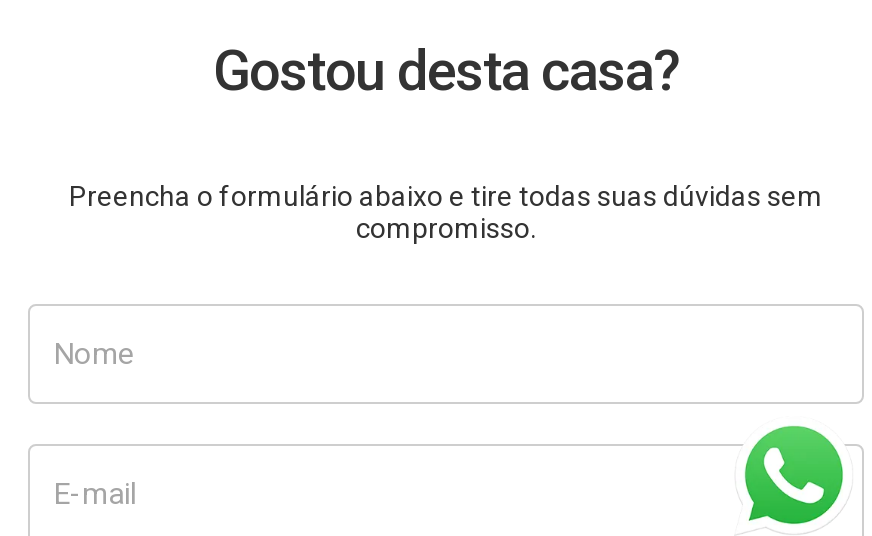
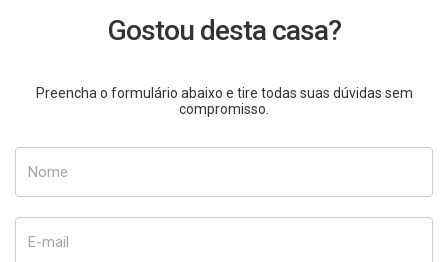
- [image]
